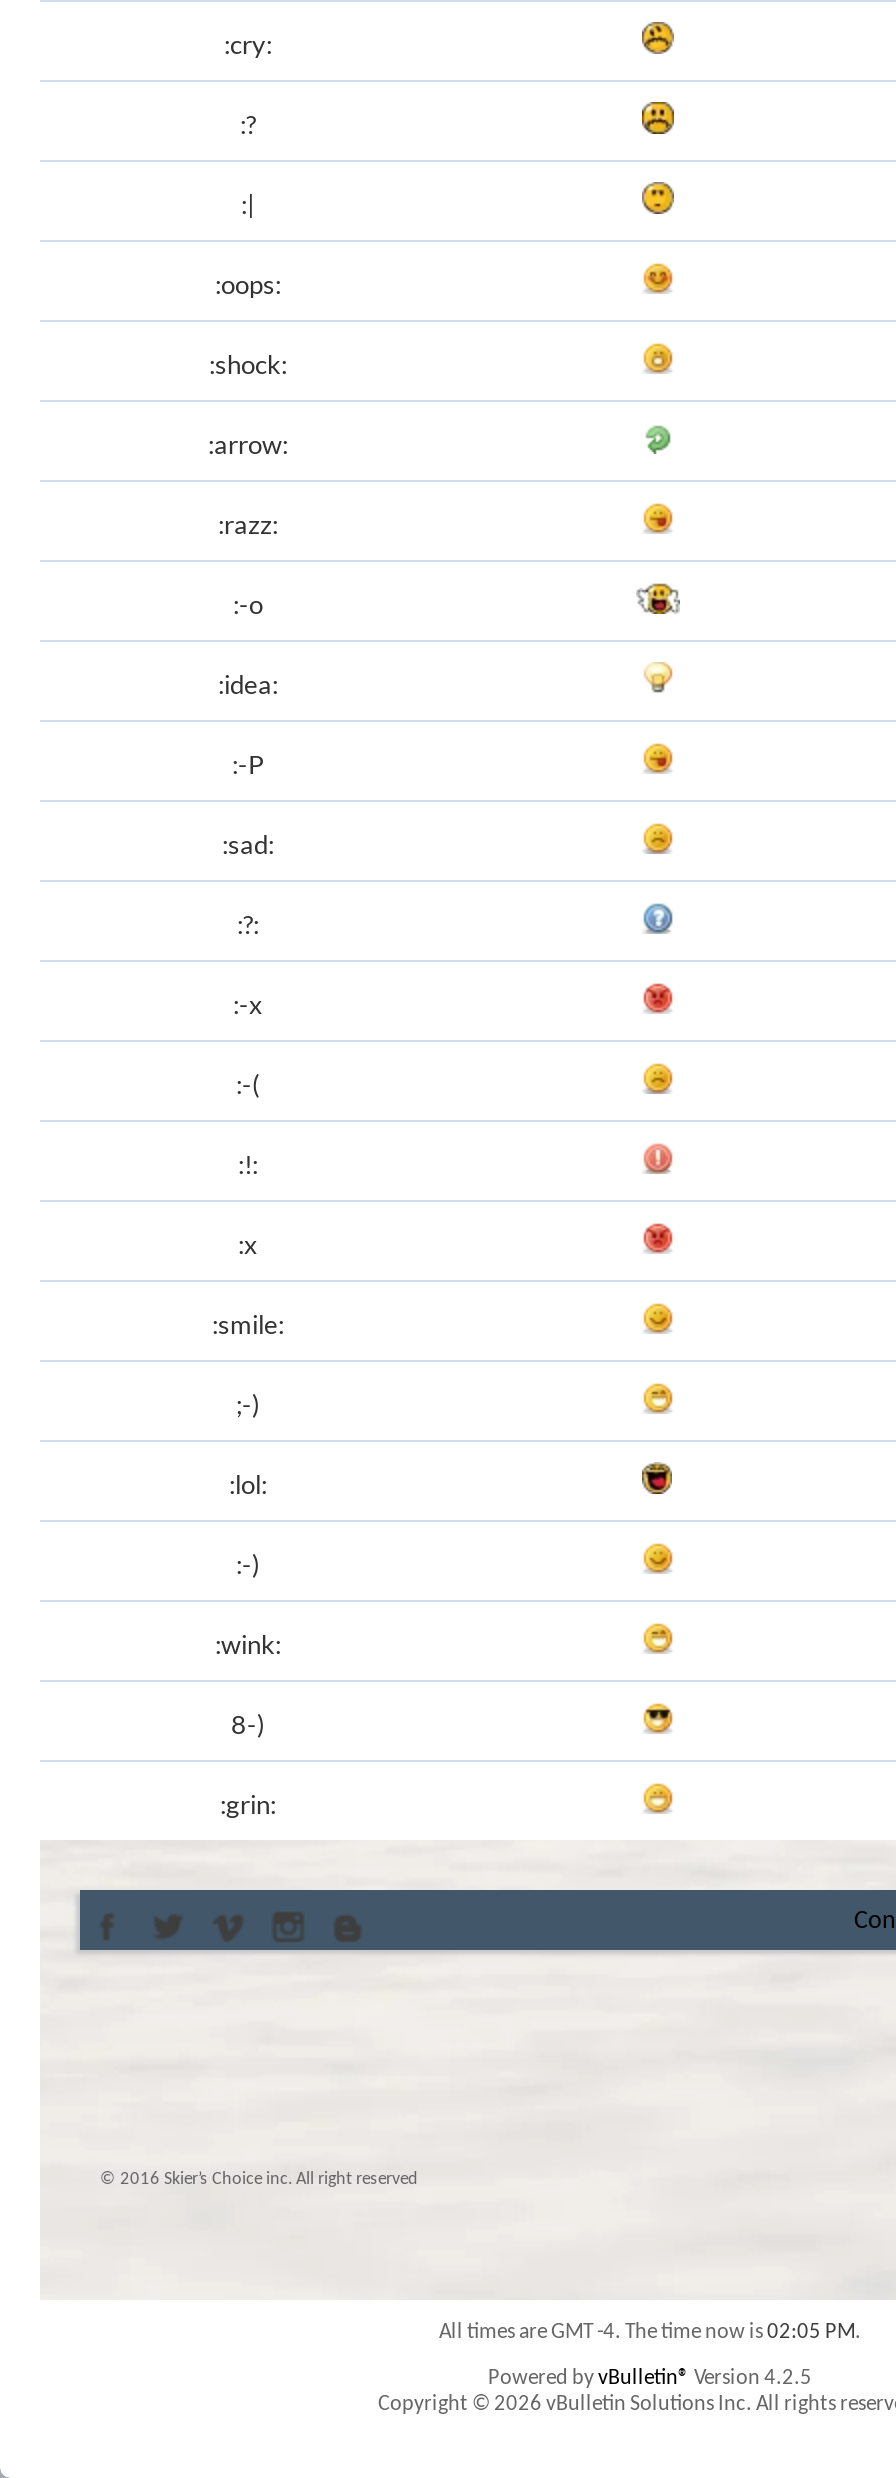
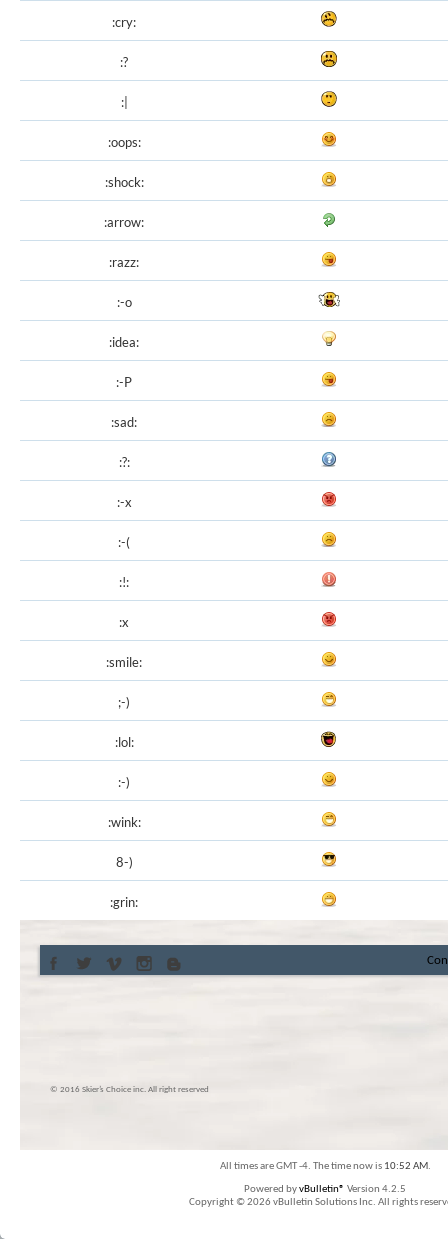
- All times are GMT -4. The time now is 02:05 PM.
+ All times are GMT -4. The time now is 10:52 AM.
